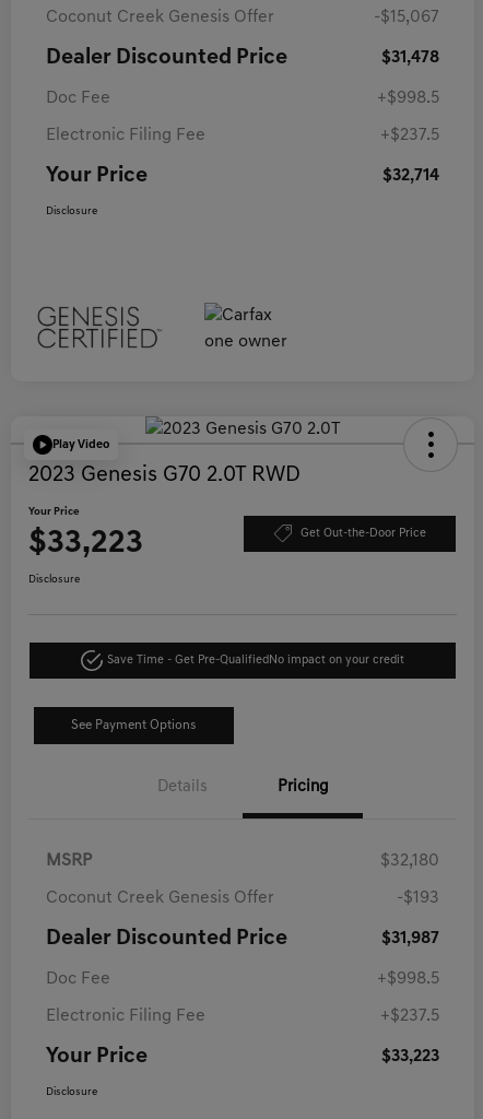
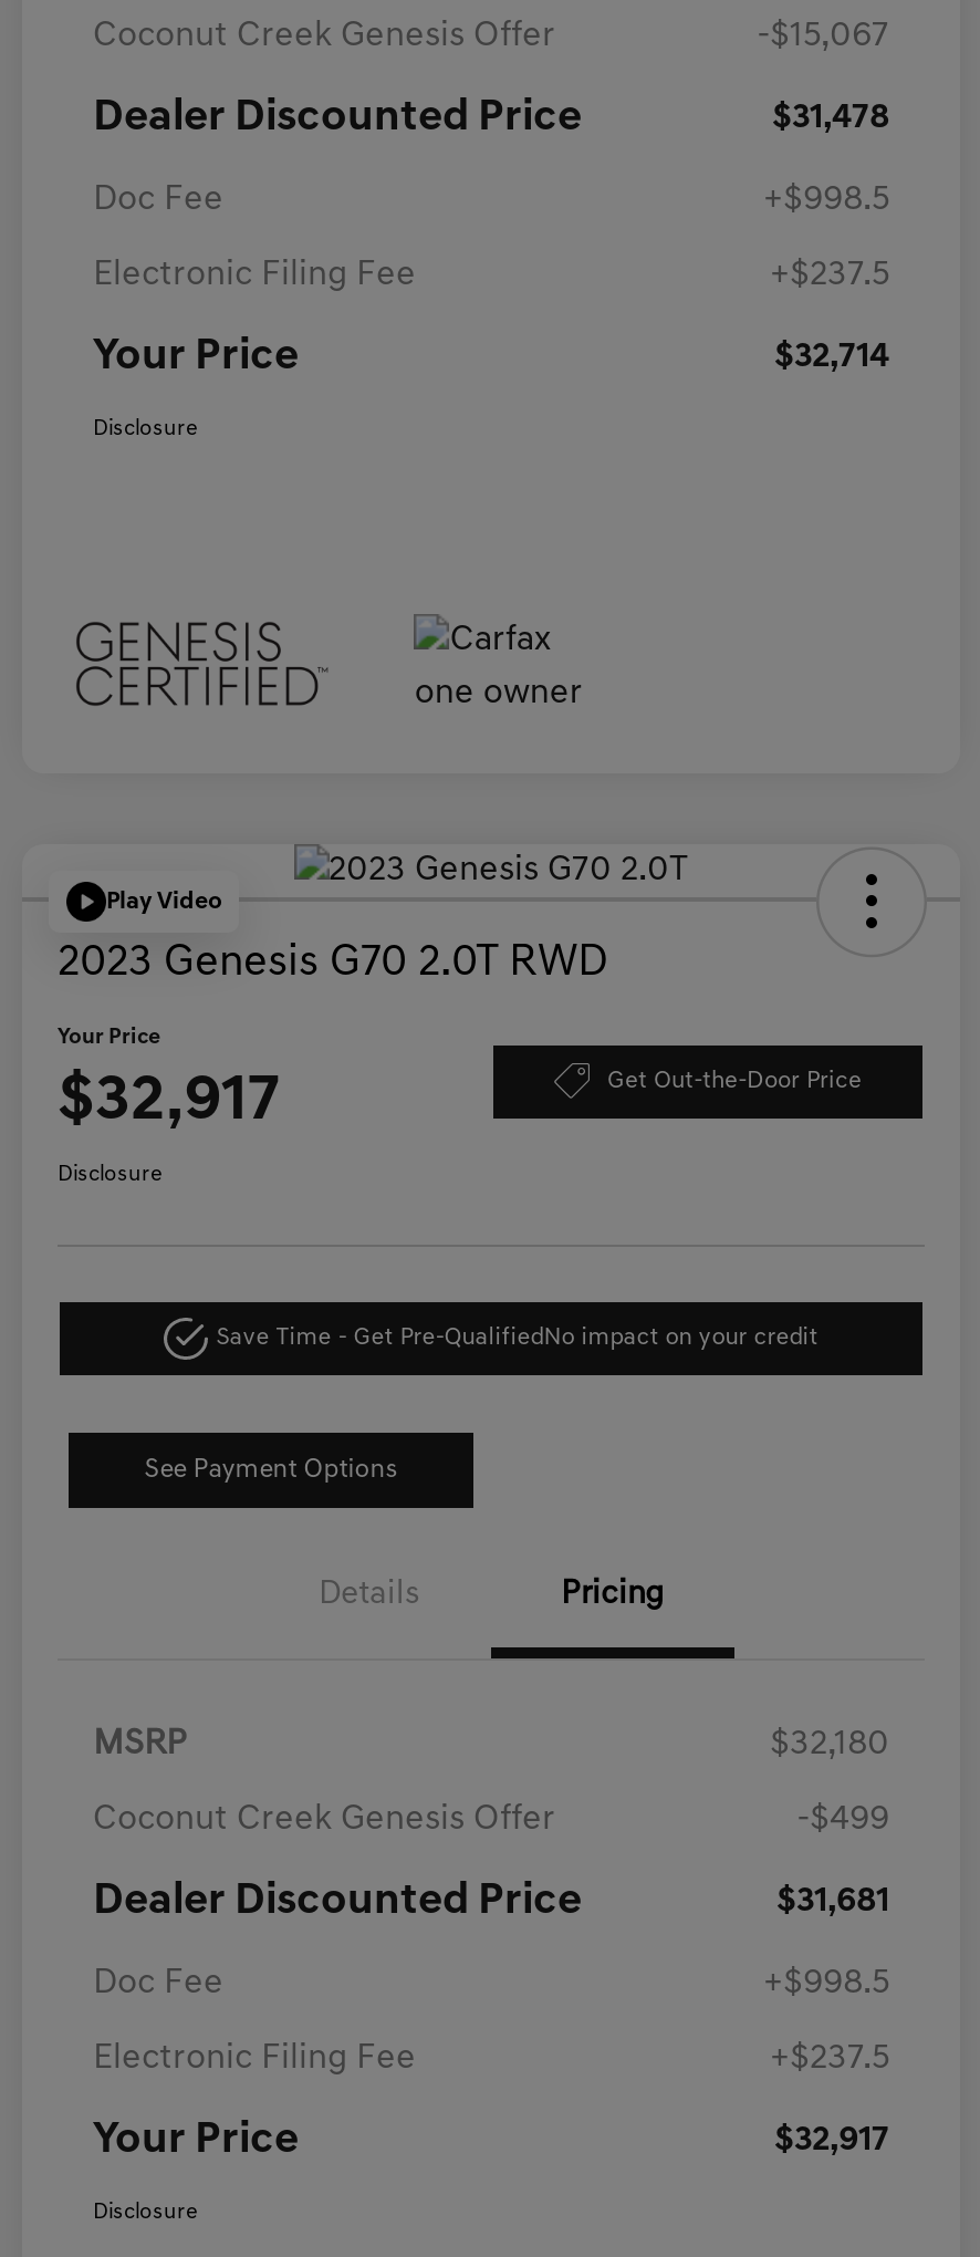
- $33,223
+ $32,917

- -$193
+ -$499

- $31,987
+ $31,681

- $33,223
+ $32,917
